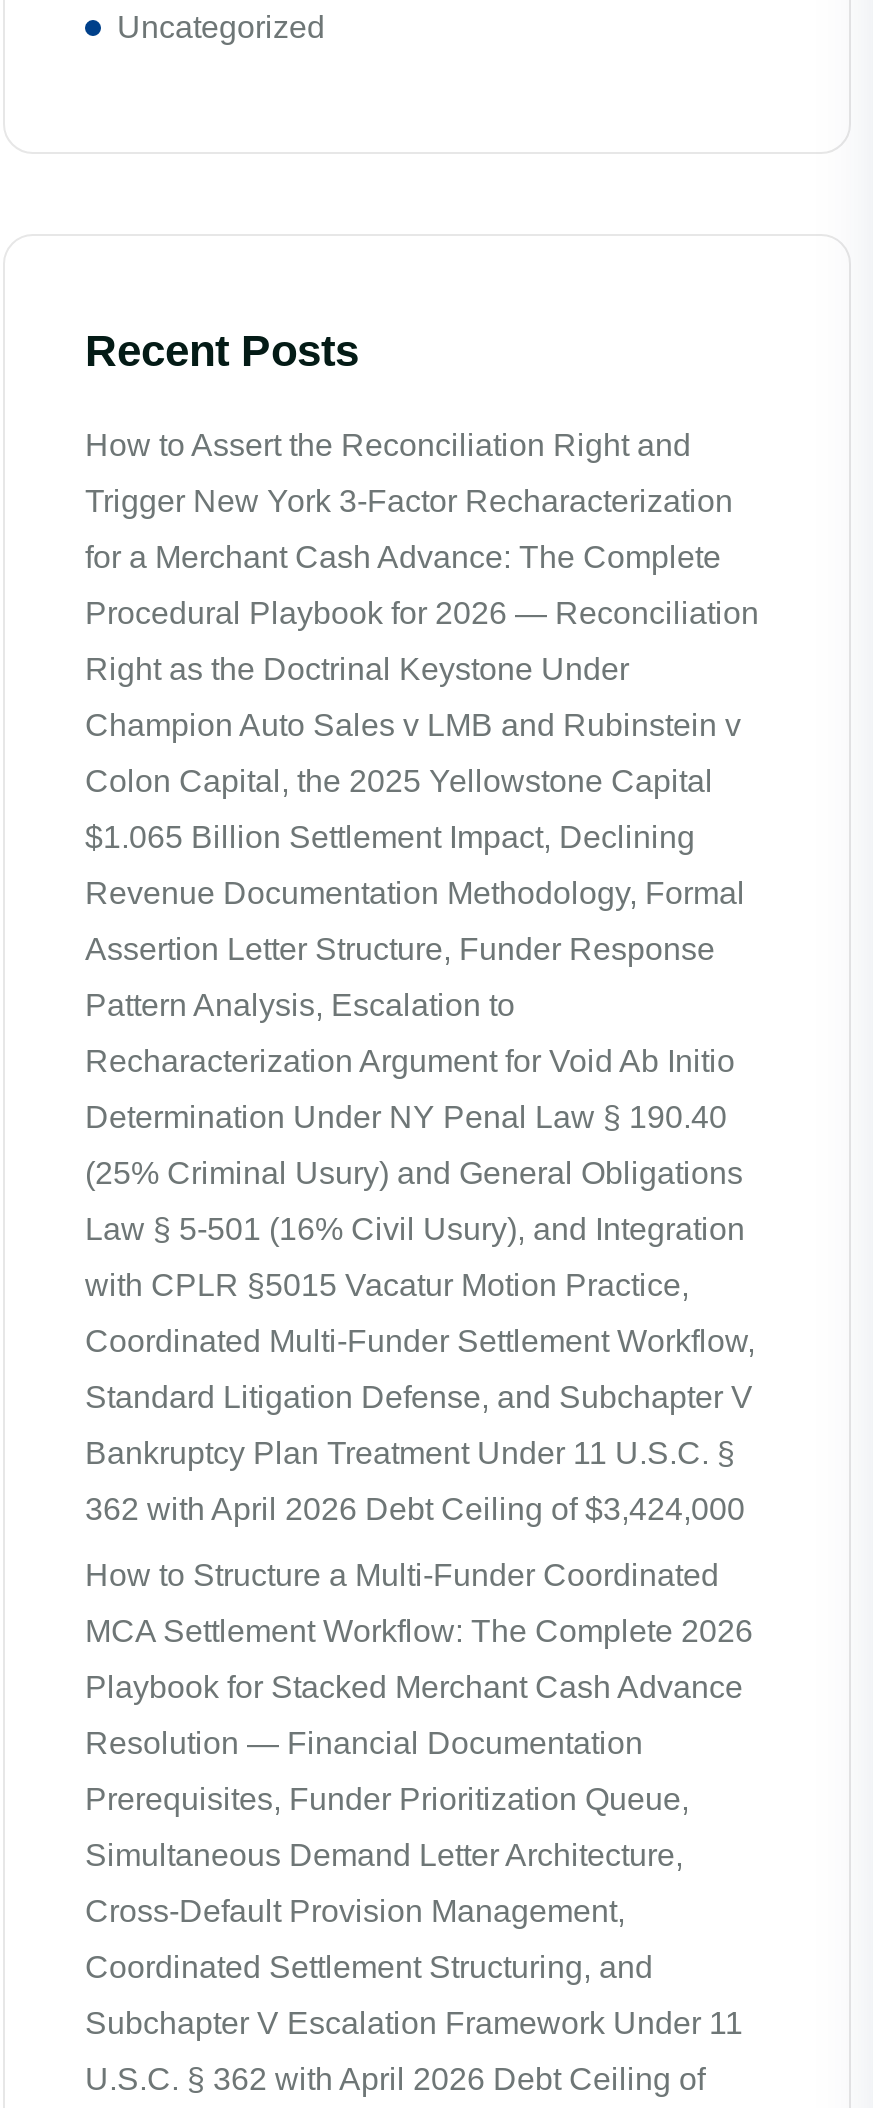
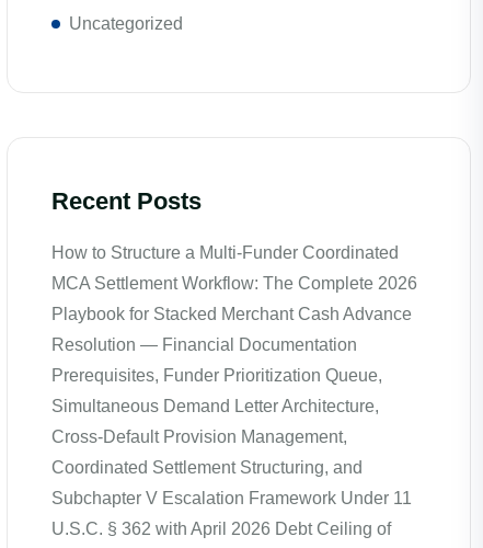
- How to Assert the Reconciliation Right and
- Trigger New York 3-Factor Recharacterization
- for a Merchant Cash Advance: The Complete
- Procedural Playbook for 2026 — Reconciliation
- Right as the Doctrinal Keystone Under
- Champion Auto Sales v LMB and Rubinstein v
- Colon Capital, the 2025 Yellowstone Capital
- $1.065 Billion Settlement Impact, Declining
- Revenue Documentation Methodology, Formal
- Assertion Letter Structure, Funder Response
- Pattern Analysis, Escalation to
- Recharacterization Argument for Void Ab Initio
- Determination Under NY Penal Law § 190.40
- (25% Criminal Usury) and General Obligations
- Law § 5-501 (16% Civil Usury), and Integration
- with CPLR §5015 Vacatur Motion Practice,
- Coordinated Multi-Funder Settlement Workflow,
- Standard Litigation Defense, and Subchapter V
- Bankruptcy Plan Treatment Under 11 U.S.C. §
- 362 with April 2026 Debt Ceiling of $3,424,000
